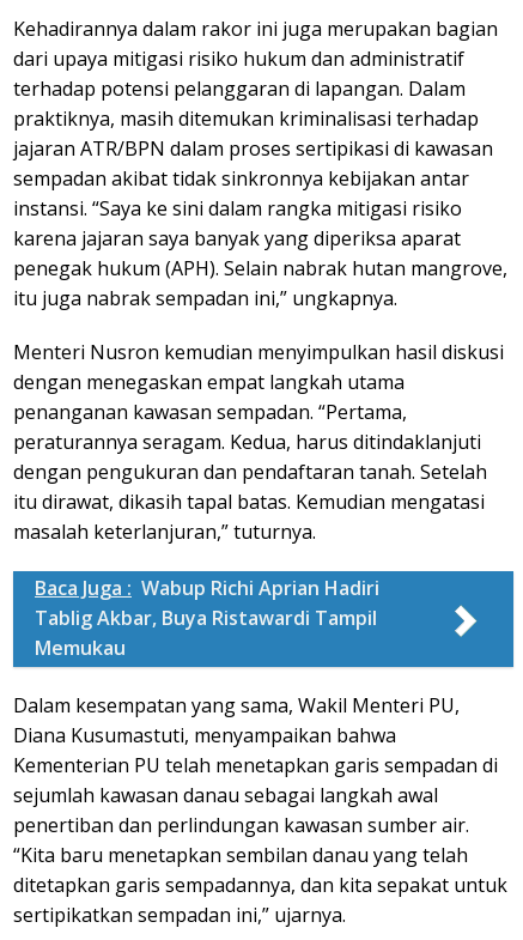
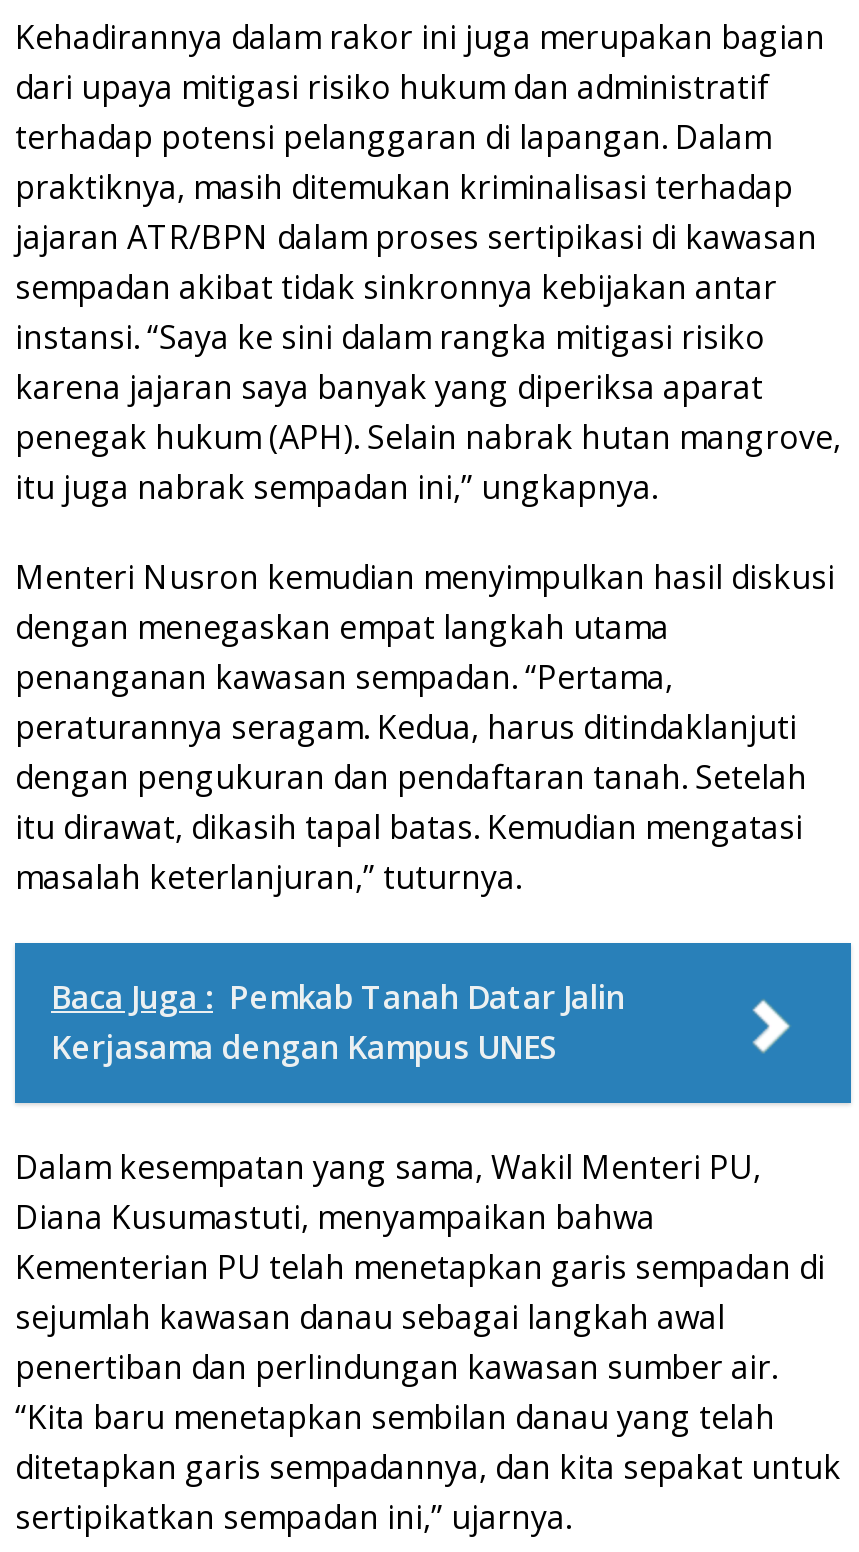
- Baca Juga : Wabup Richi Aprian Hadiri
- Tablig Akbar, Buya Ristawardi Tampil
- Memukau
+ Baca Juga : Pemkab Tanah Datar Jalin
+ Kerjasama dengan Kampus UNES
